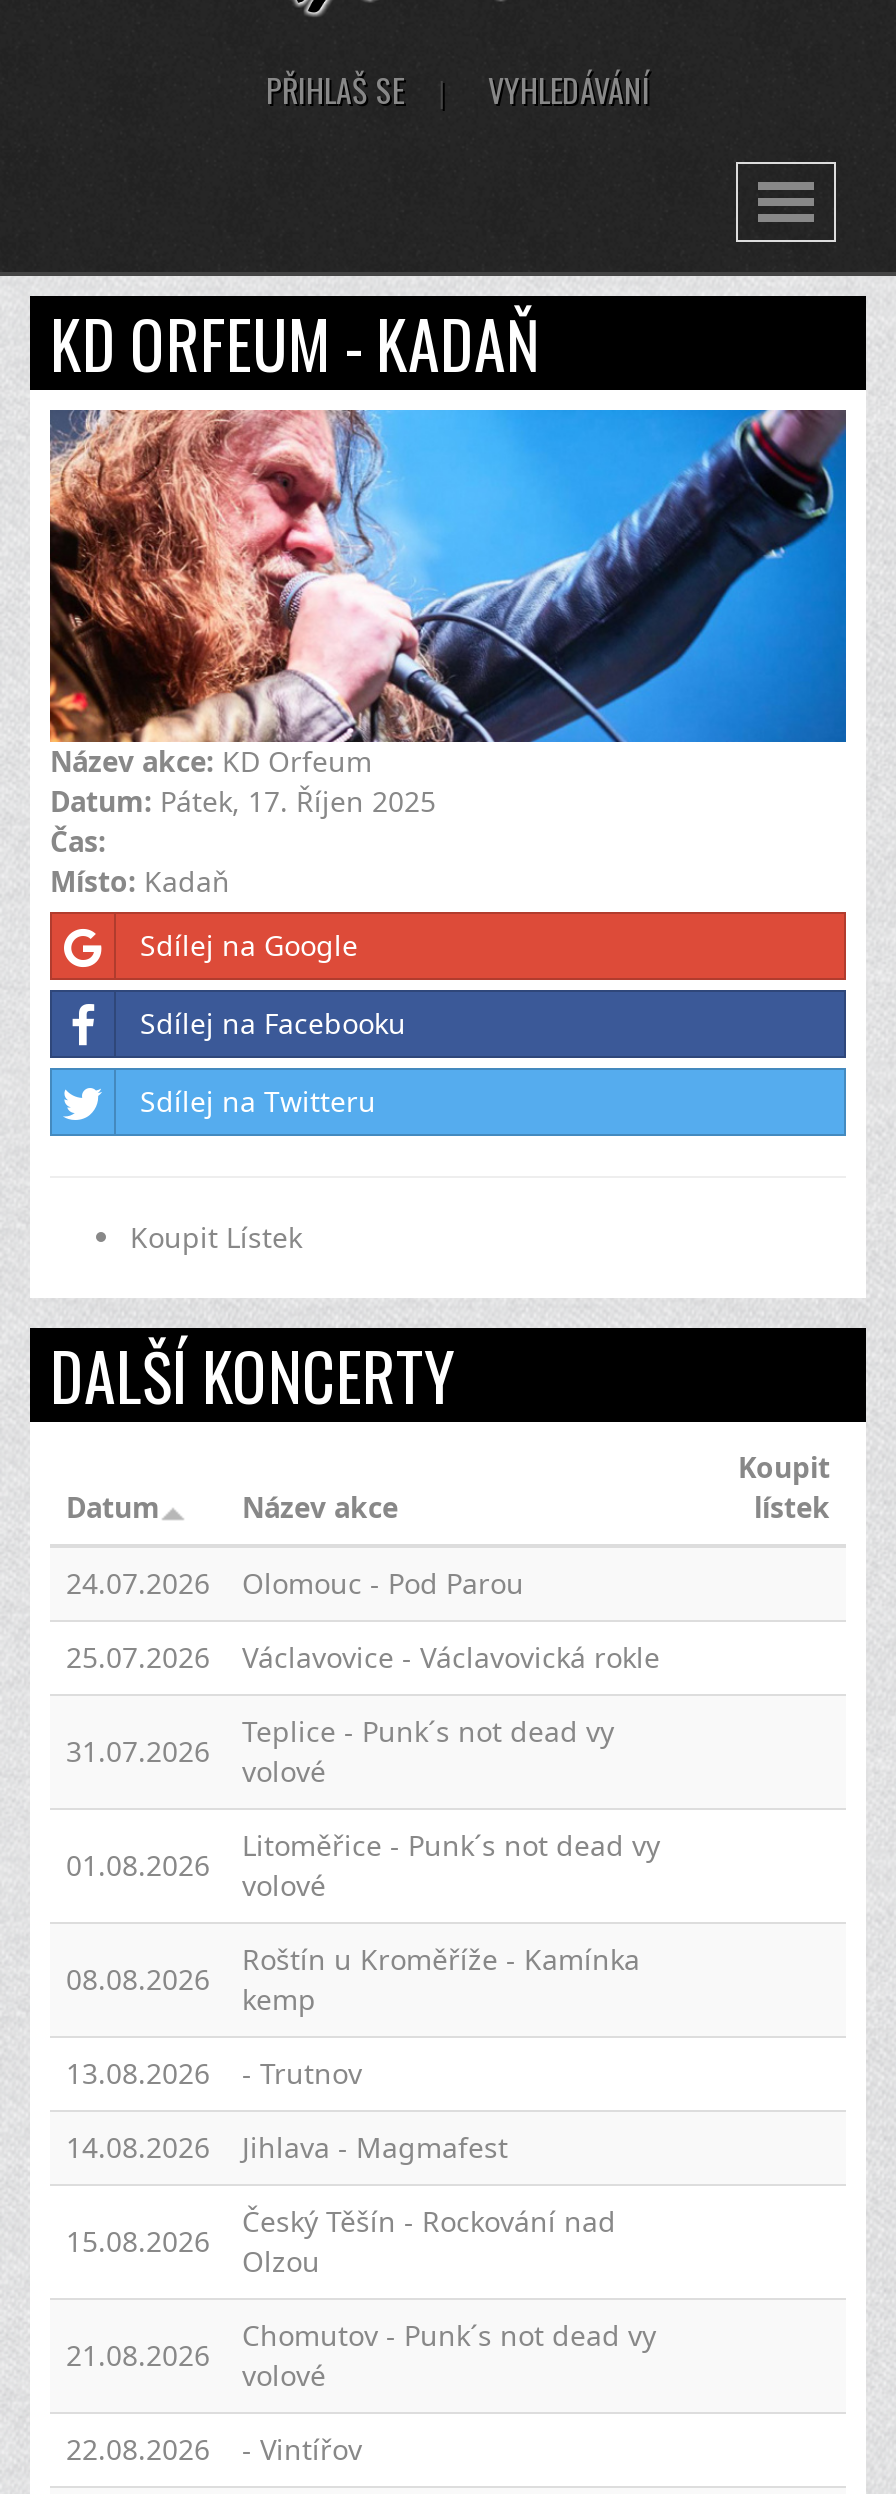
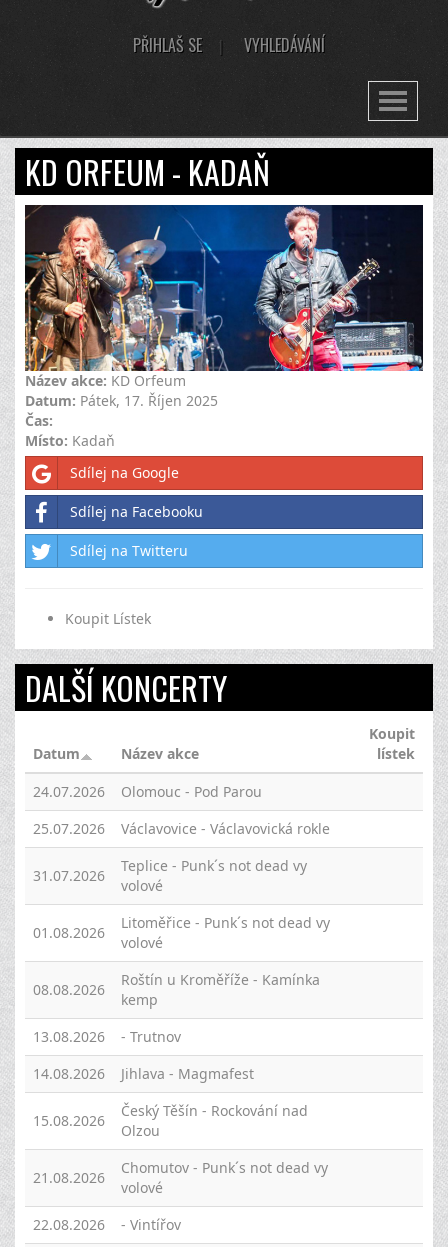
- [image]
+ [image]
